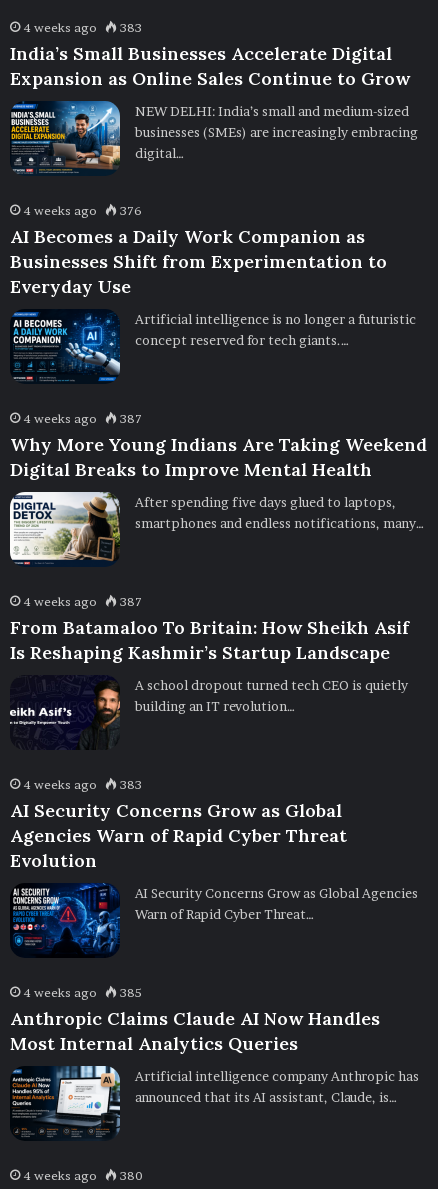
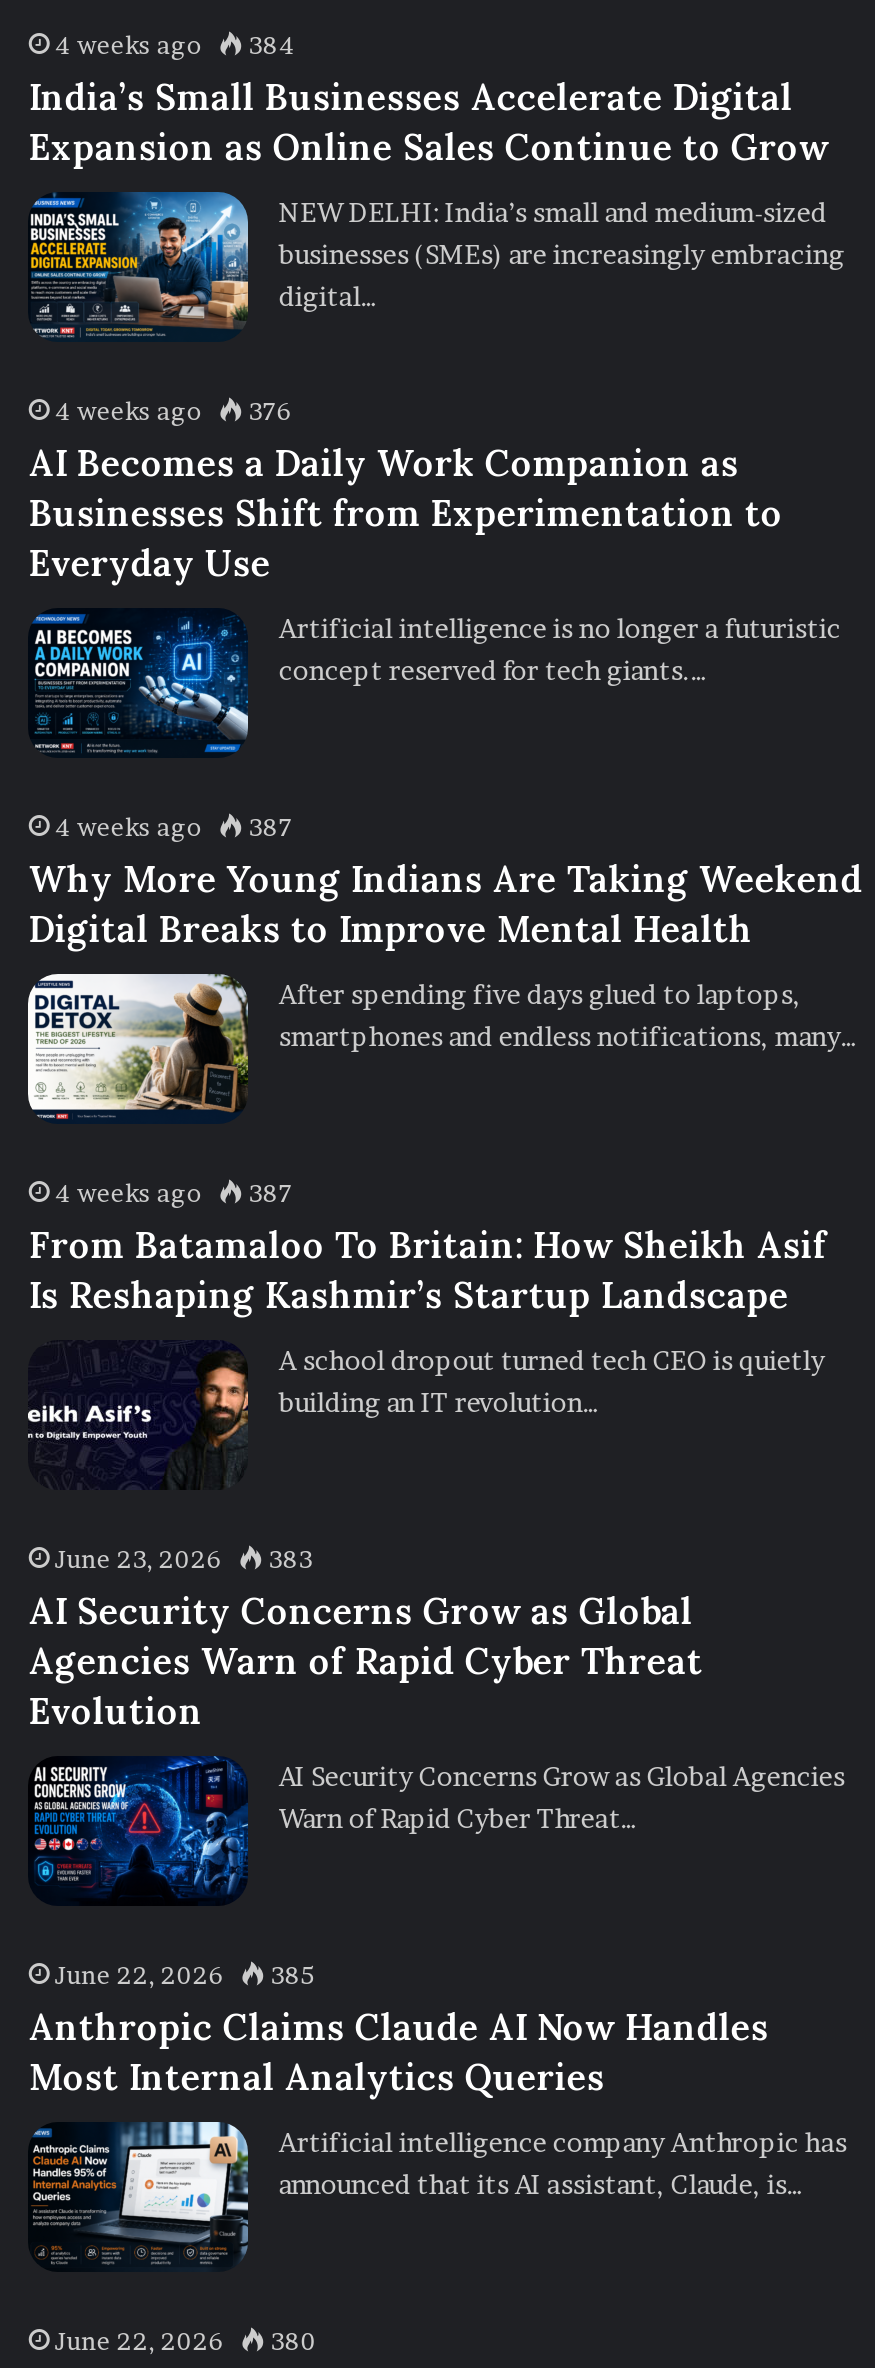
- 4 weeks ago 383
+ 4 weeks ago 384

- 4 weeks ago 383
+ June 23, 2026 383

- 4 weeks ago 385
+ June 22, 2026 385

- 4 weeks ago 380
+ June 22, 2026 380
